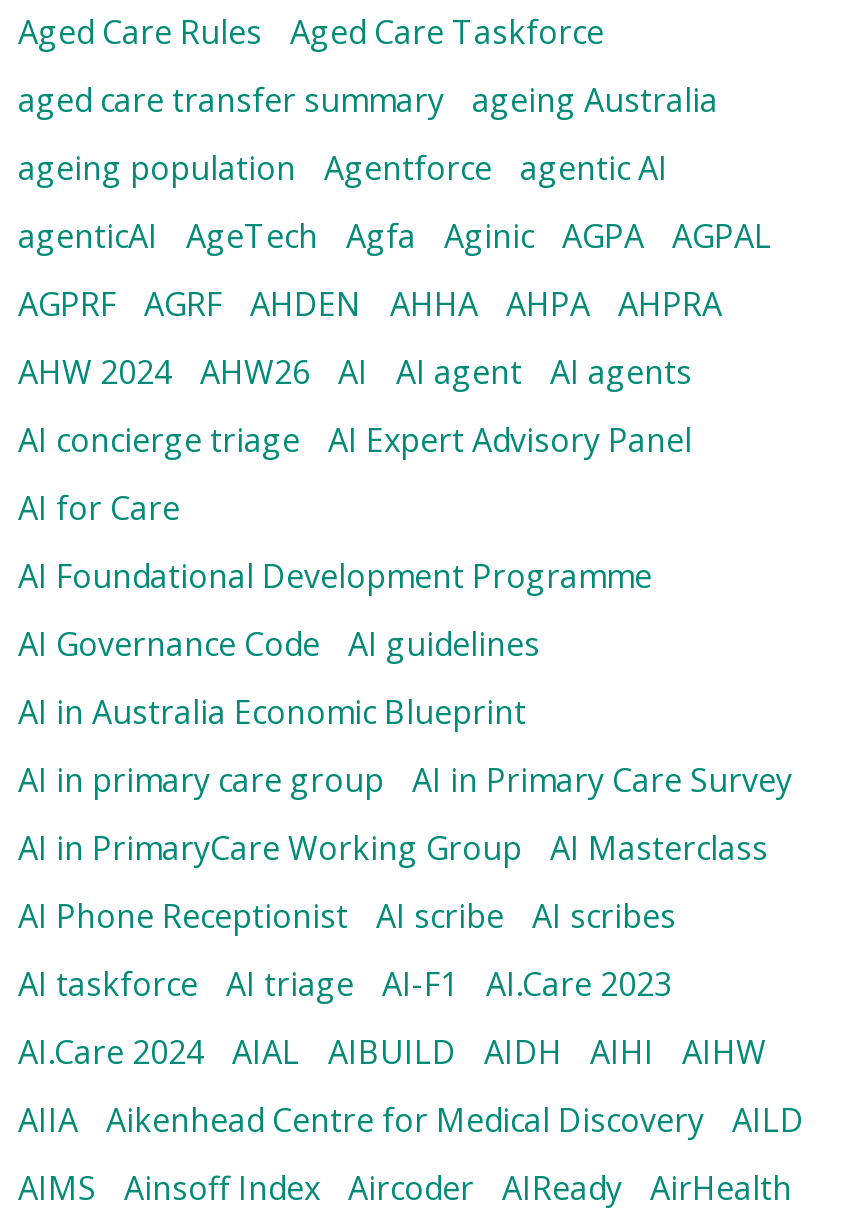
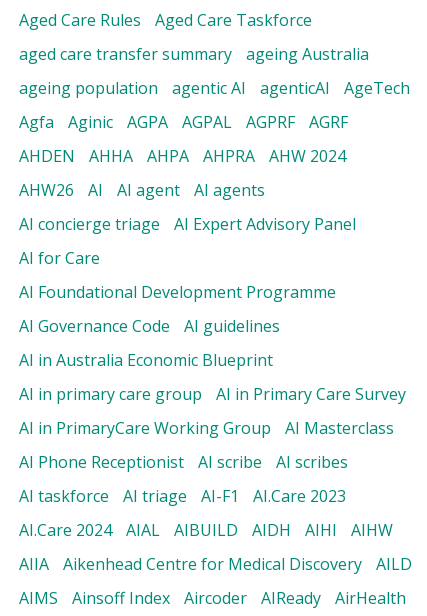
- ageing population Agentforce agentic AI
+ ageing population agentic AI agenticAI AgeTech

- agenticAI AgeTech Agfa Aginic AGPA AGPAL
+ Agfa Aginic AGPA AGPAL AGPRF AGRF

- AGPRF AGRF AHDEN AHHA AHPA AHPRA
+ AHDEN AHHA AHPA AHPRA AHW 2024

- AHW 2024 AHW26 AI AI agent AI agents
+ AHW26 AI AI agent AI agents
